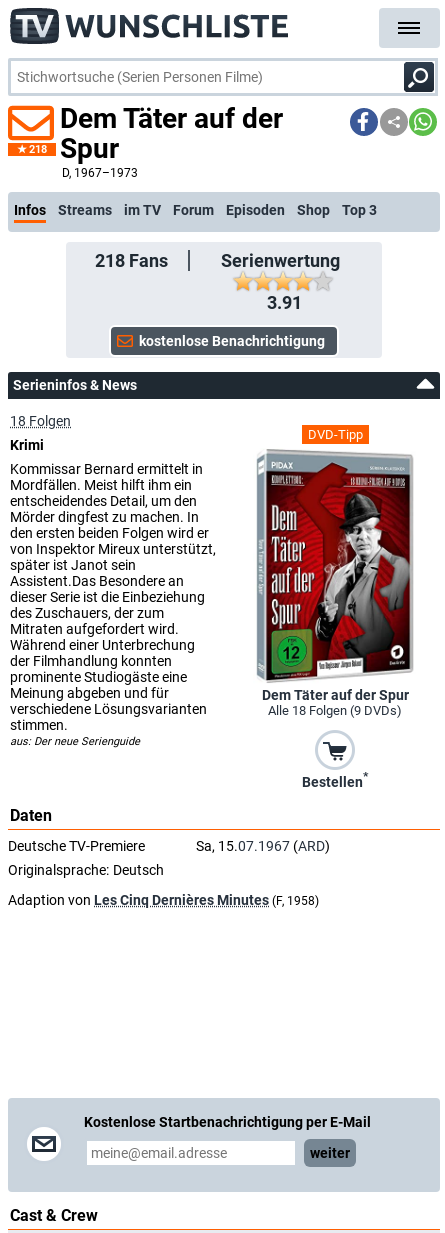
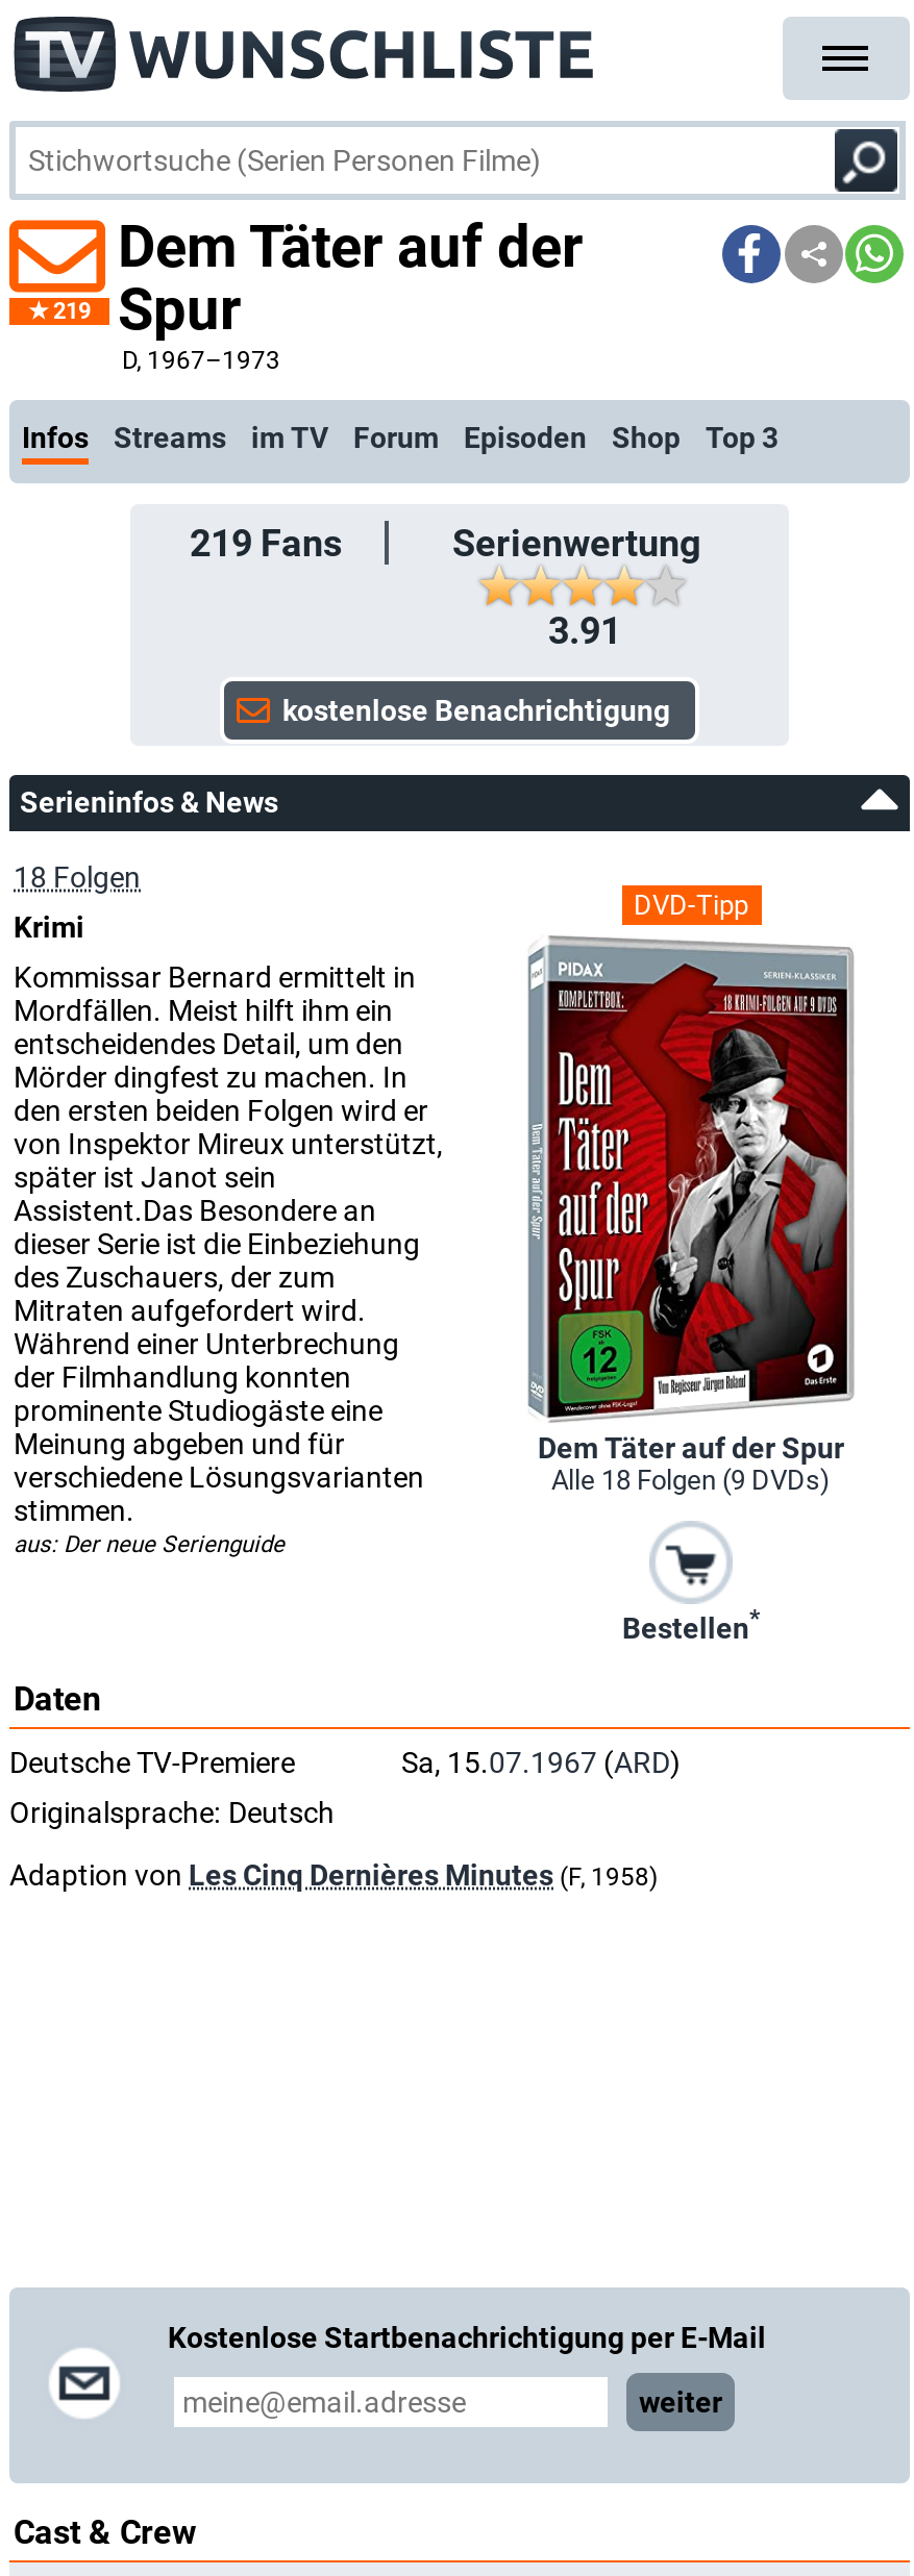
- 218 Spur
+ 219 Spur

- 218 Fans
+ 219 Fans
